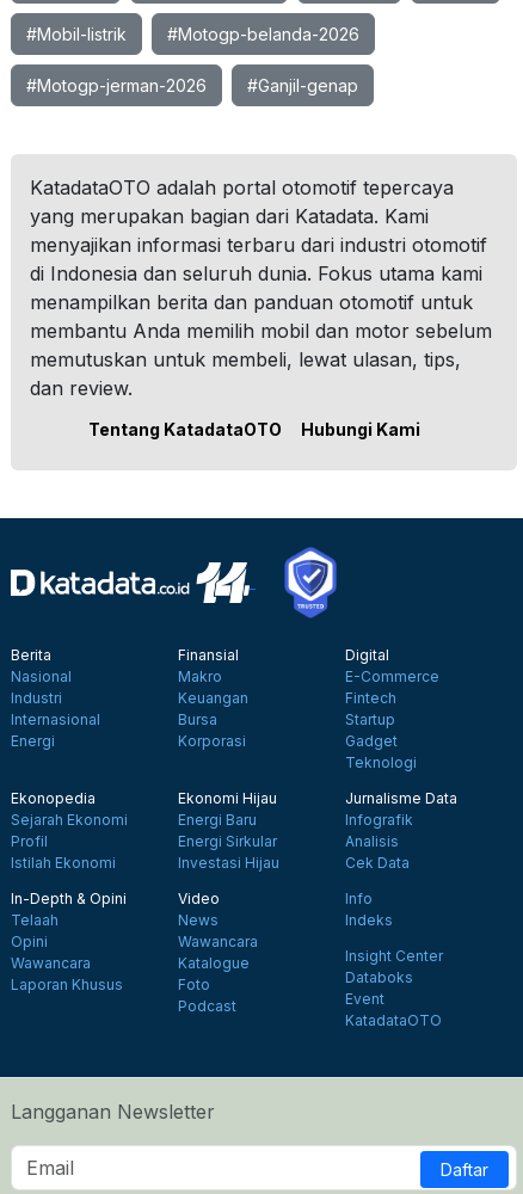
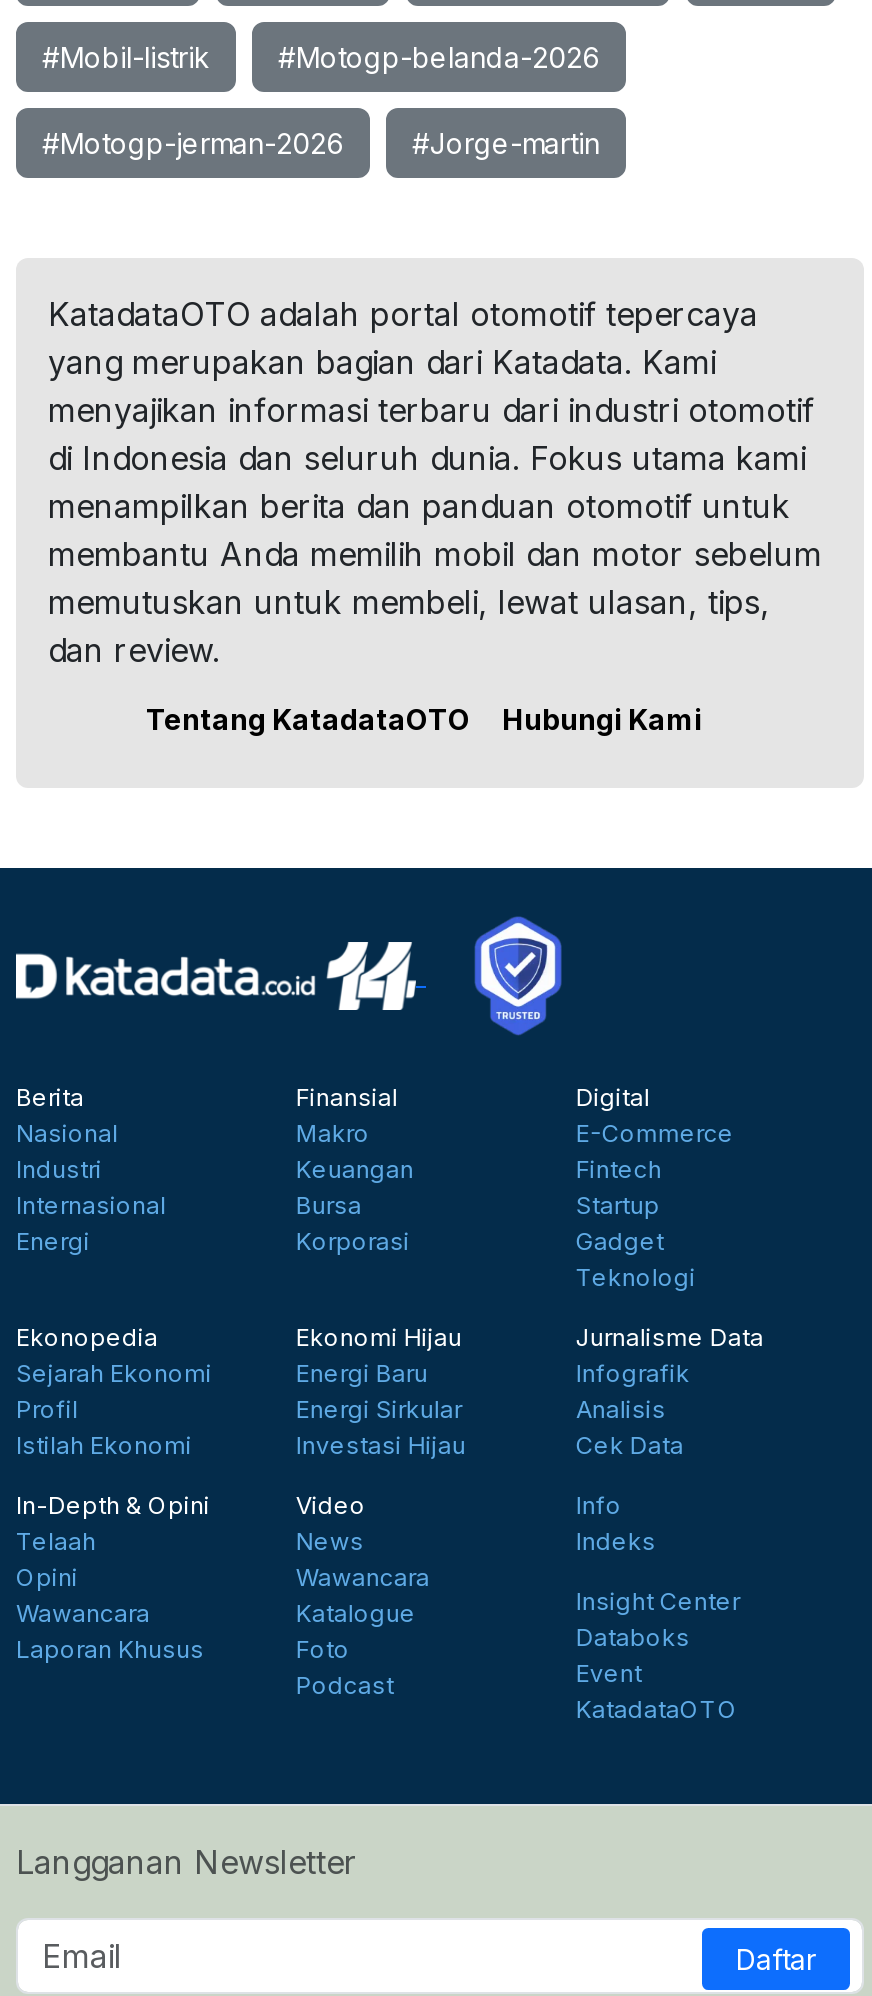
- #Ganjil-genap
+ #Jorge-martin
